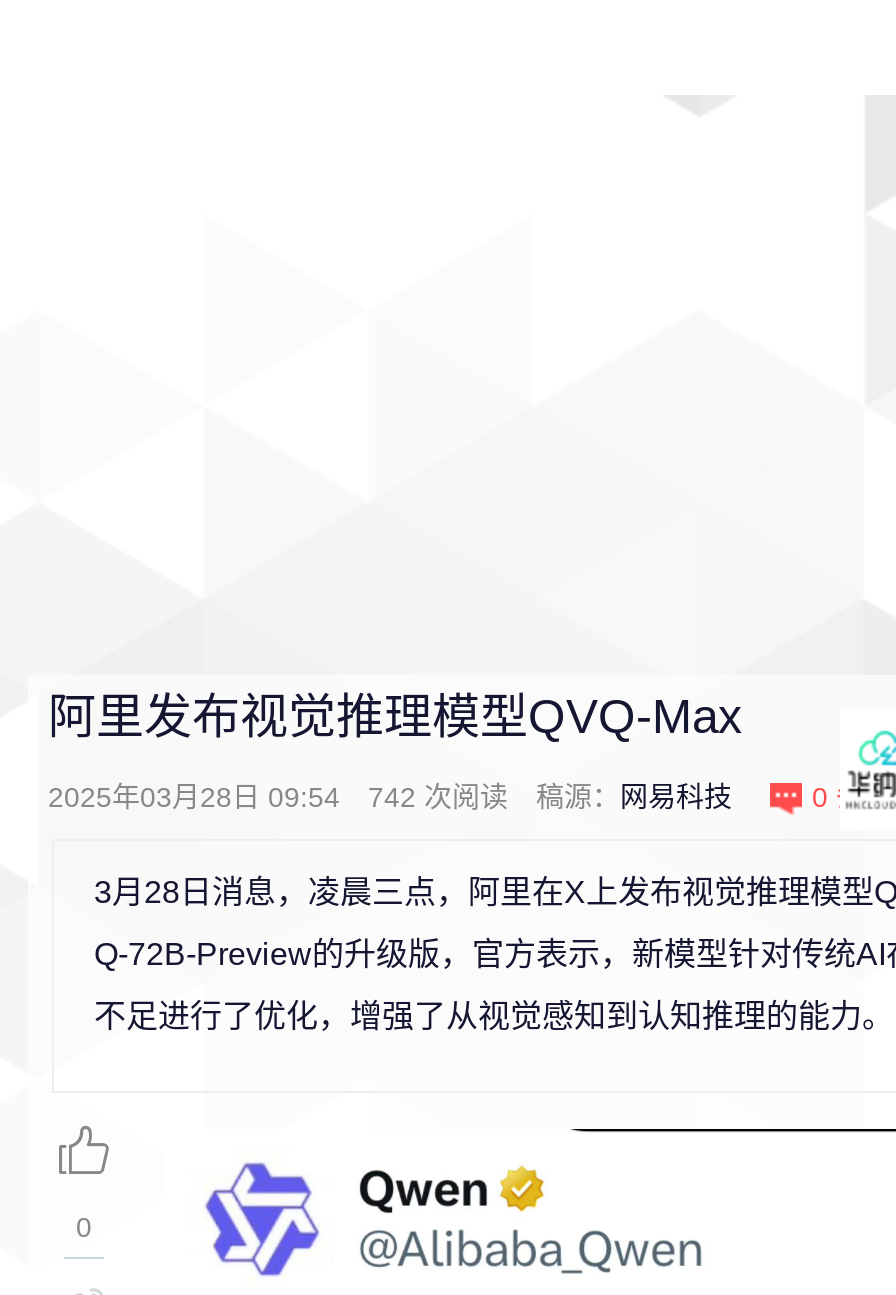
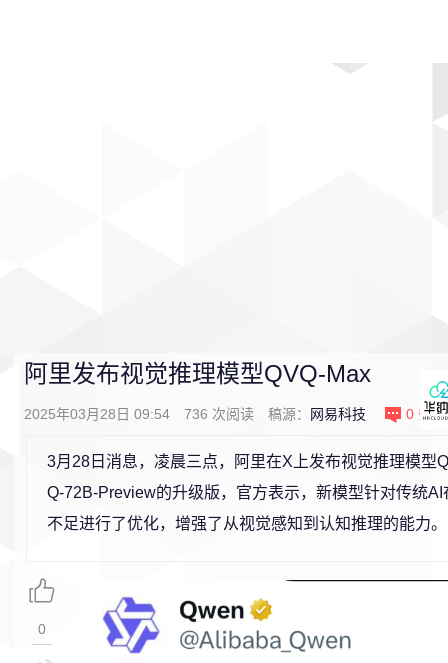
- 2025年03月28日 09:54 742次阅读 稿源：网易科技
+ 2025年03月28日 09:54 736次阅读 稿源：网易科技
